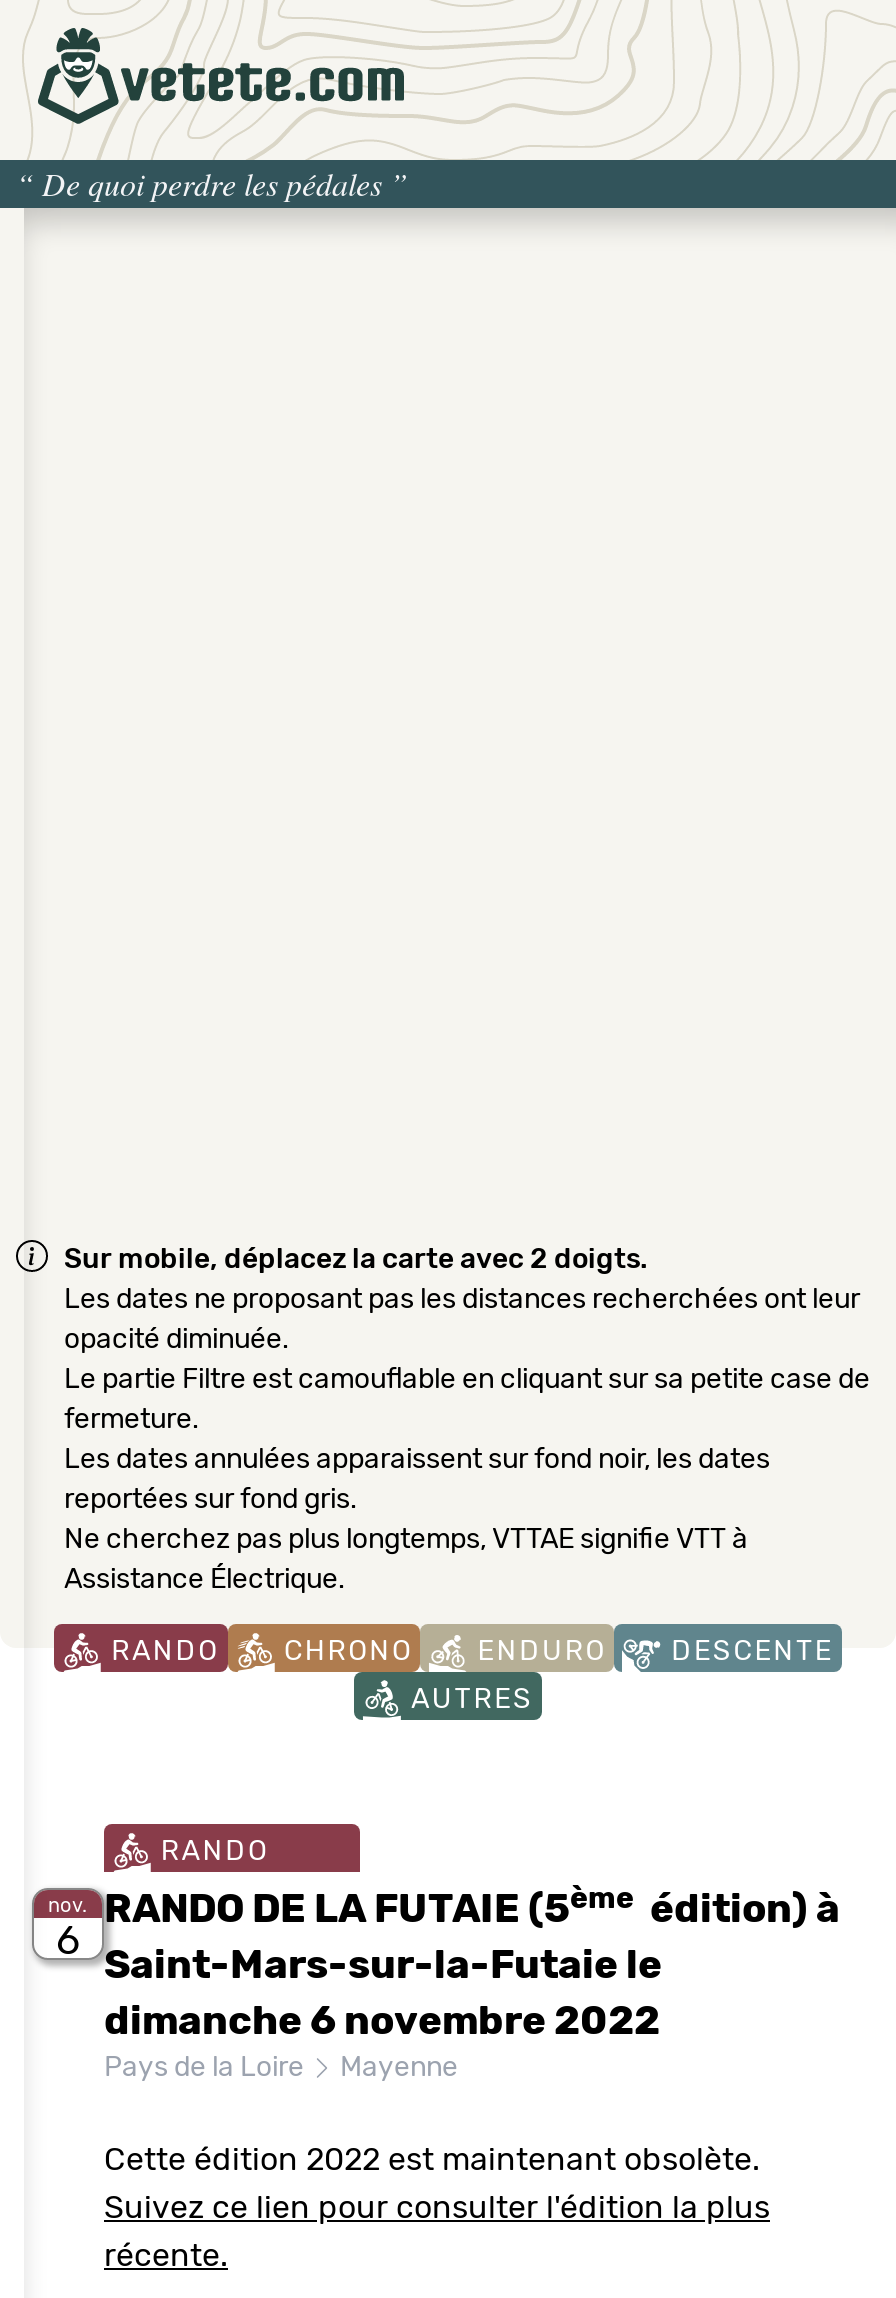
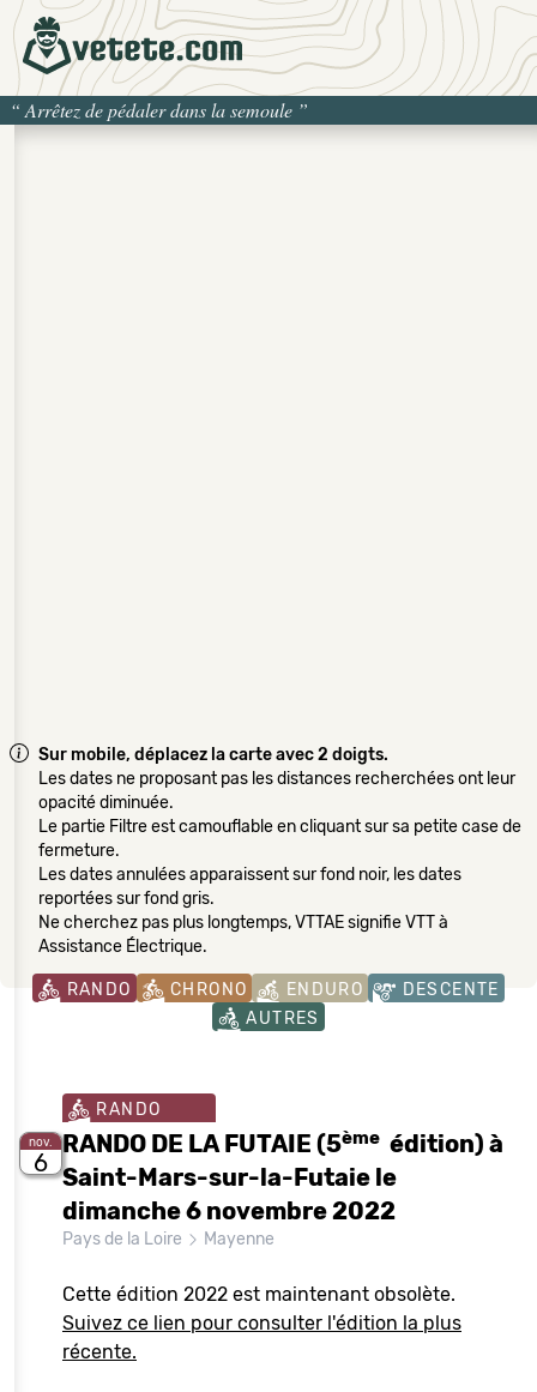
- “De quoi perdre les pédales”
+ “Arrêtez de pédaler dans la semoule”
